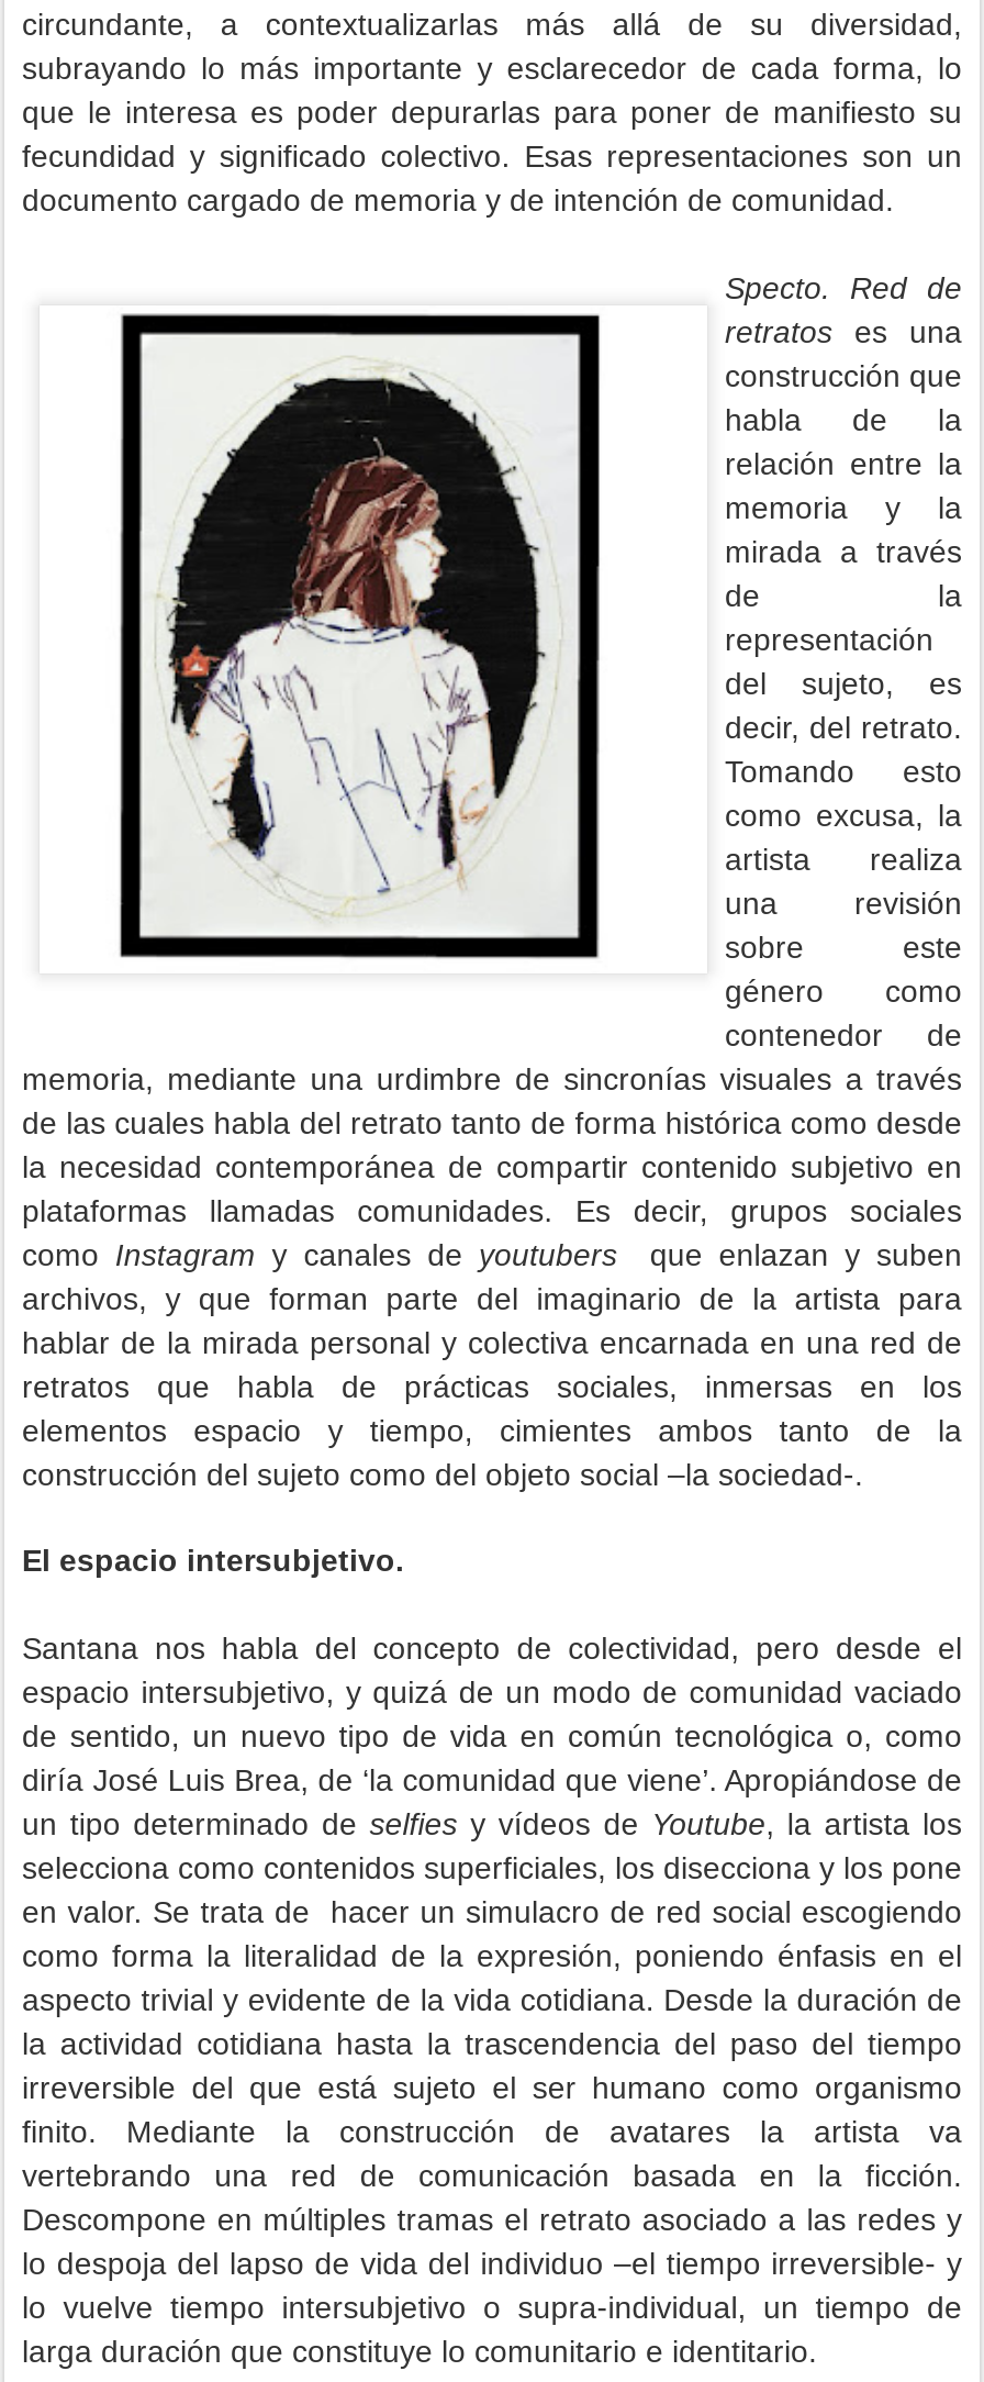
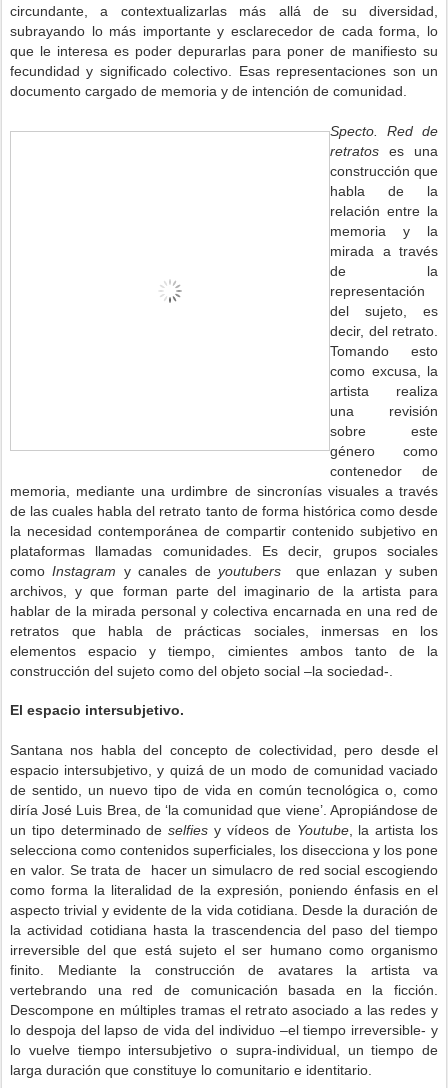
- [image]
